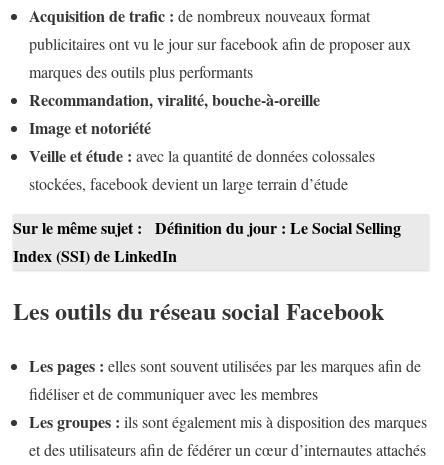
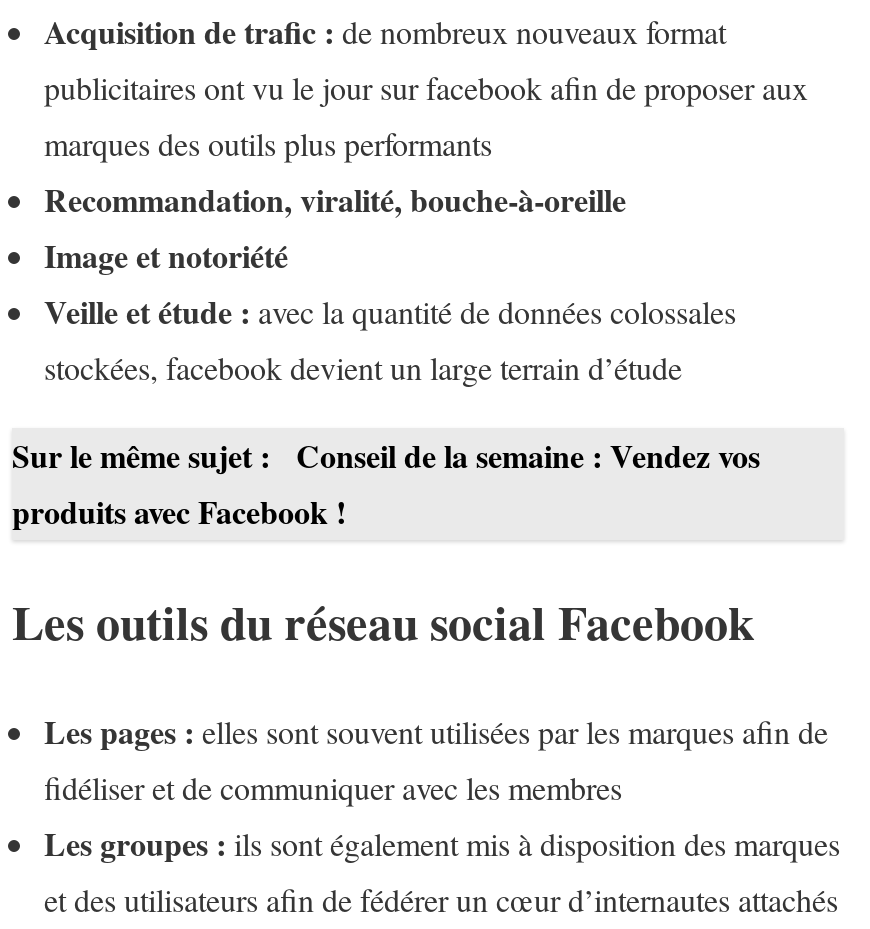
- Sur le même sujet : Définition du jour : Le Social Selling
- Index (SSI) de LinkedIn
+ Sur le même sujet : Conseil de la semaine : Vendez vos
+ produits avec Facebook !
